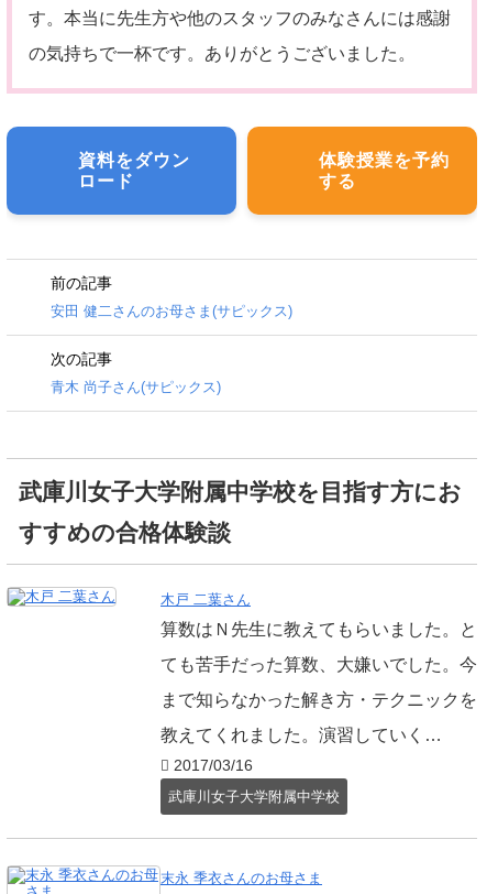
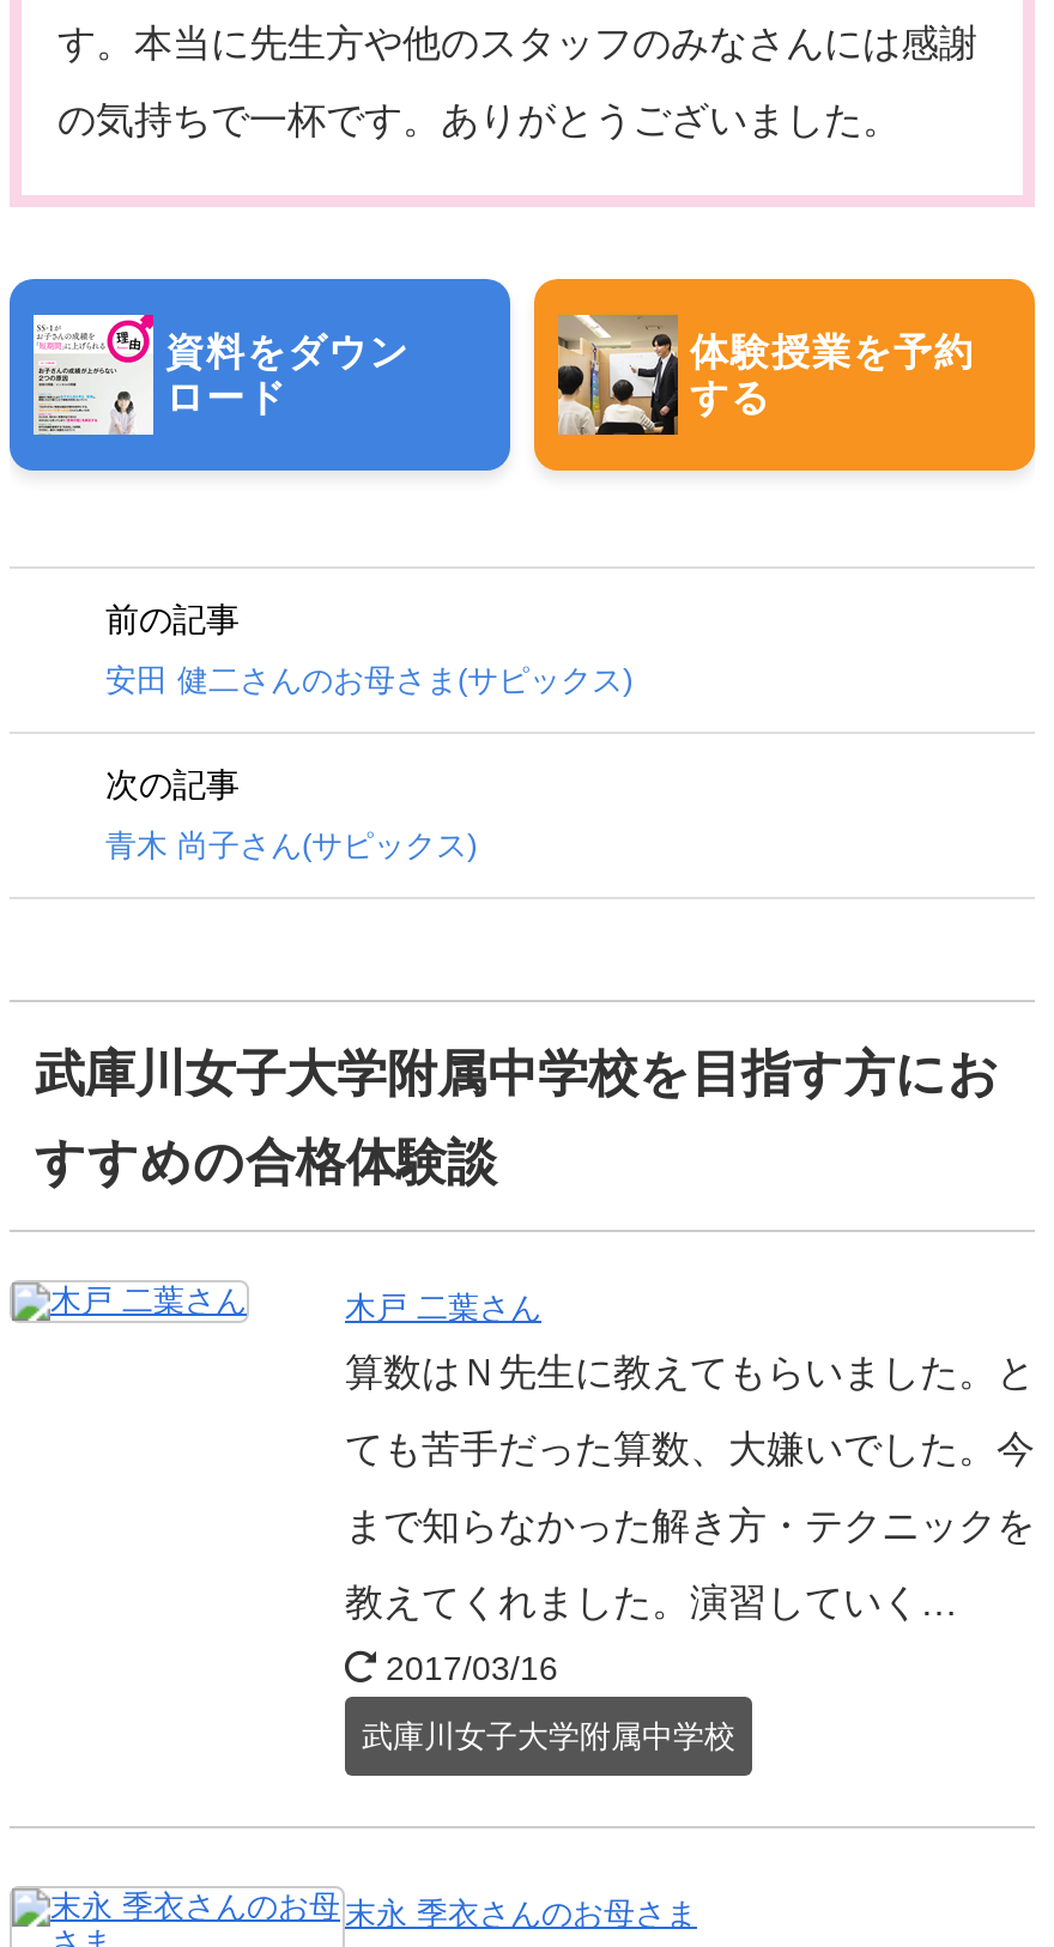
+ [image]

+ [image]
